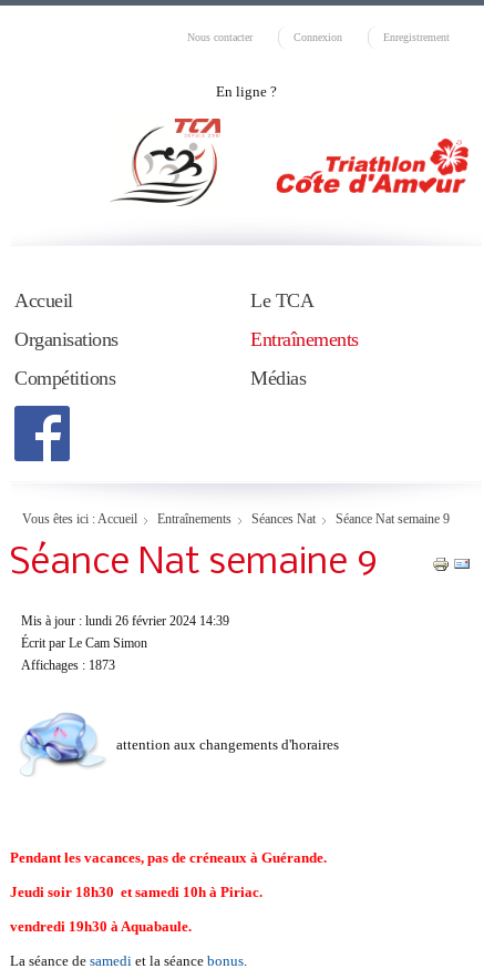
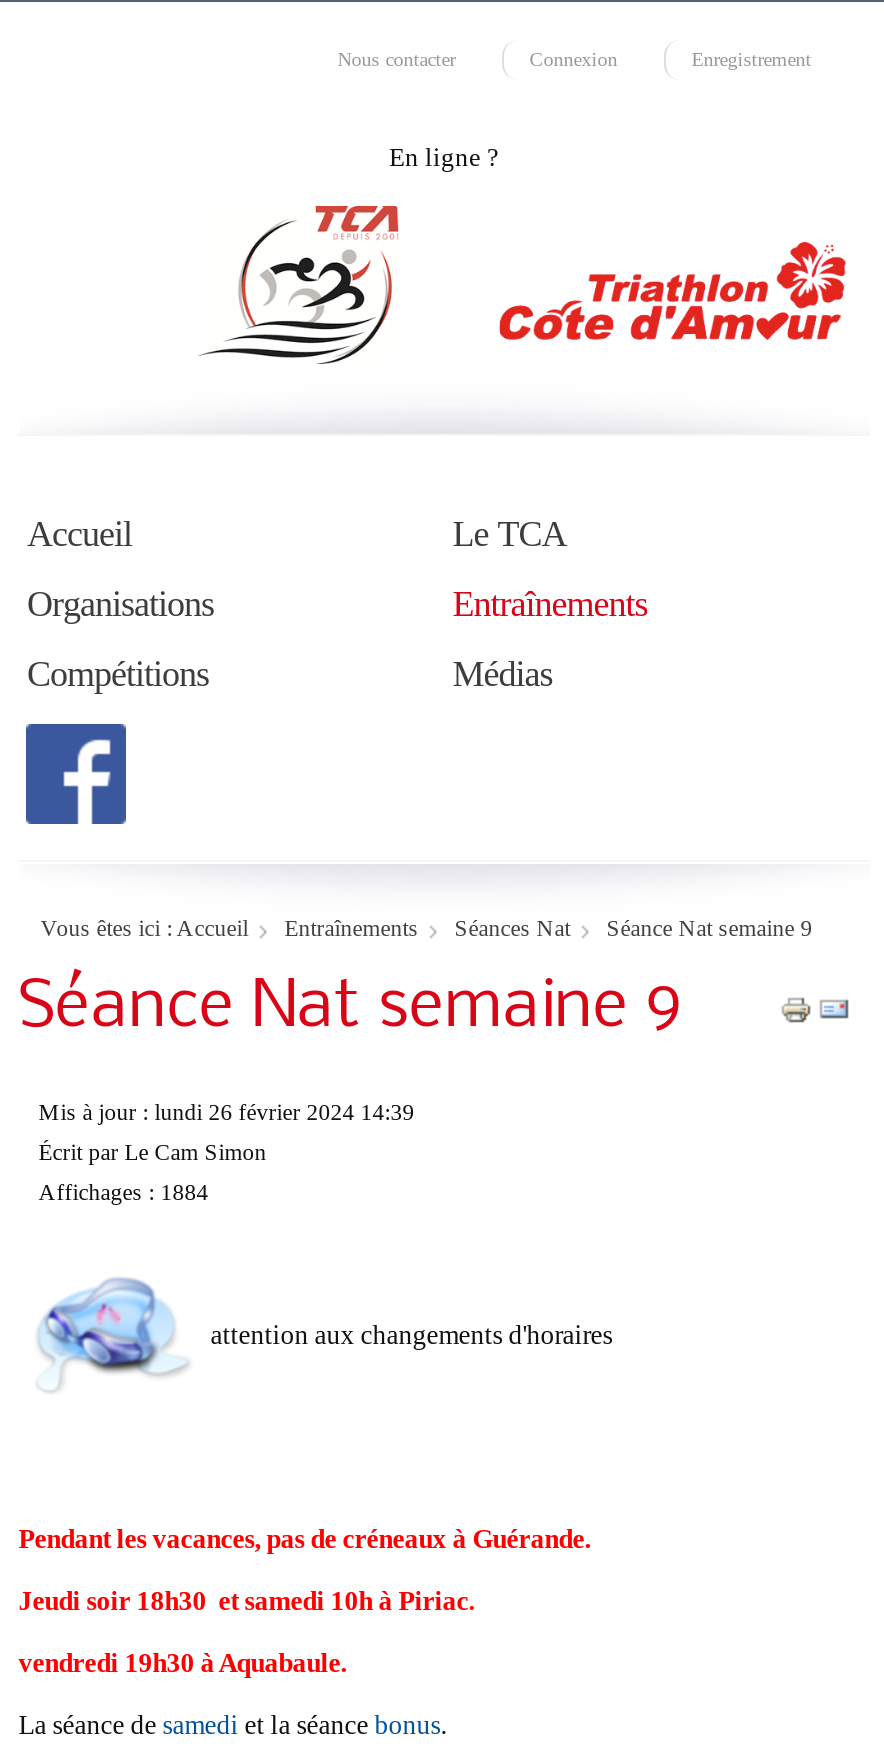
- Affichages : 1873
+ Affichages : 1884
